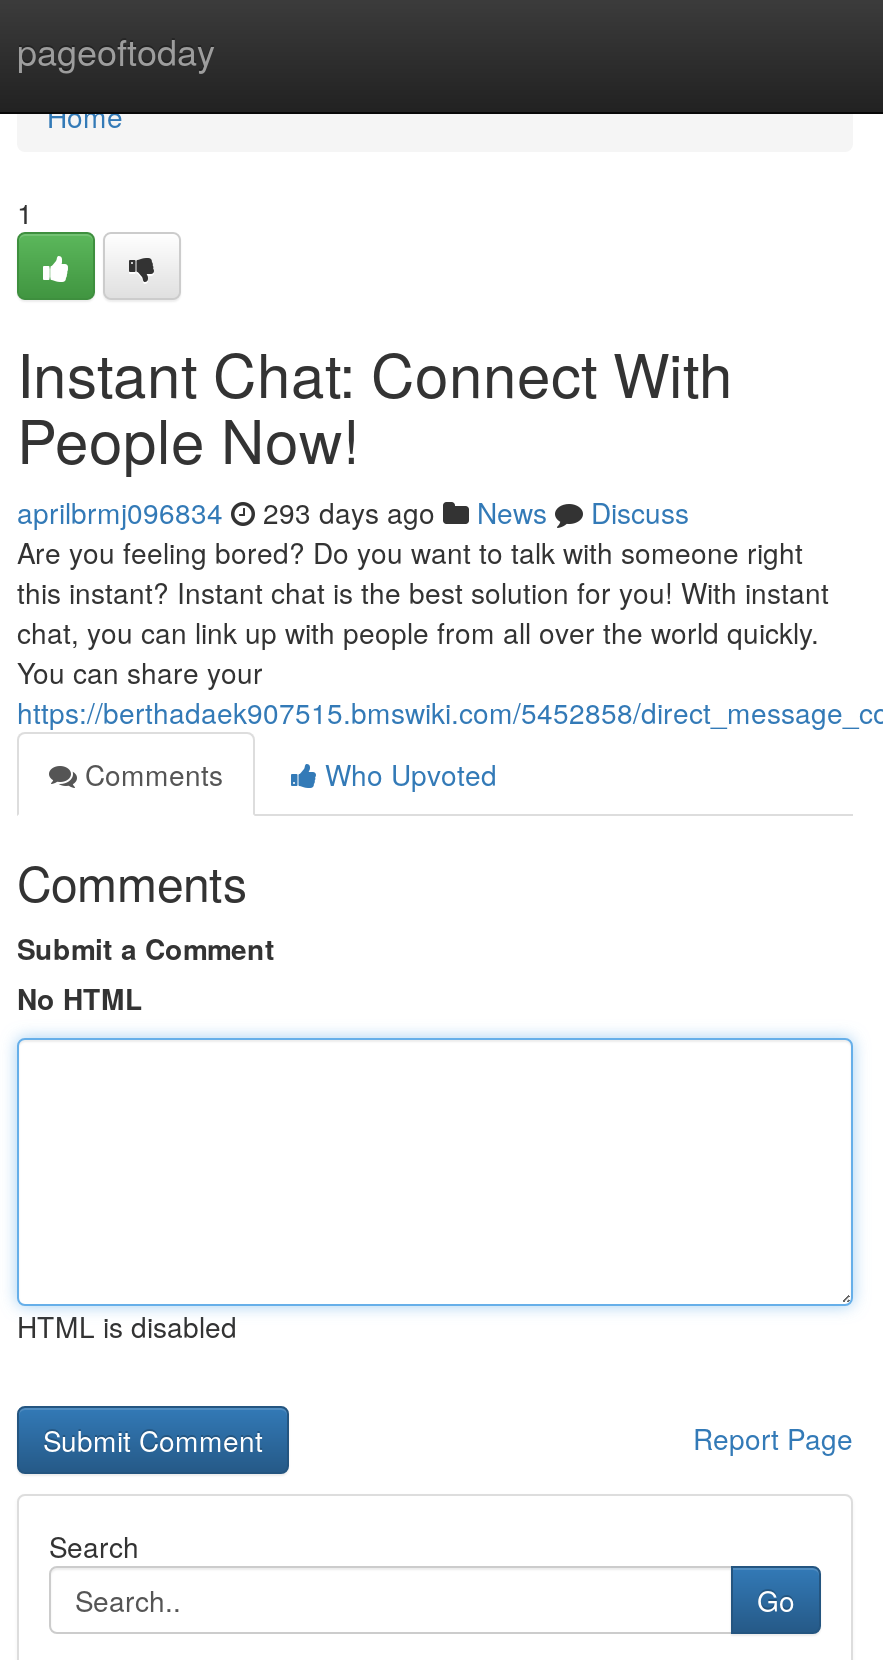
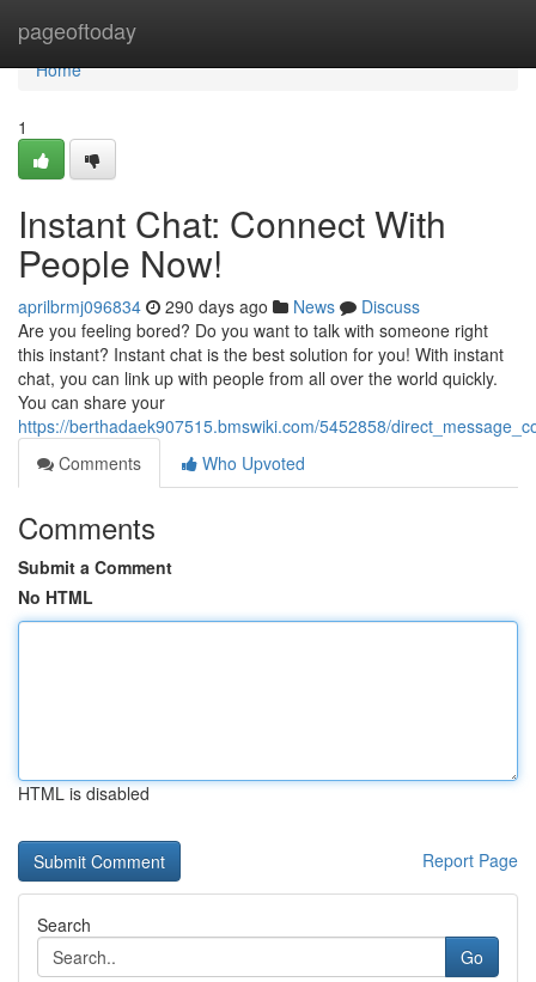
- aprilbrmj096834 293 days ago News Discuss
+ aprilbrmj096834 290 days ago News Discuss
